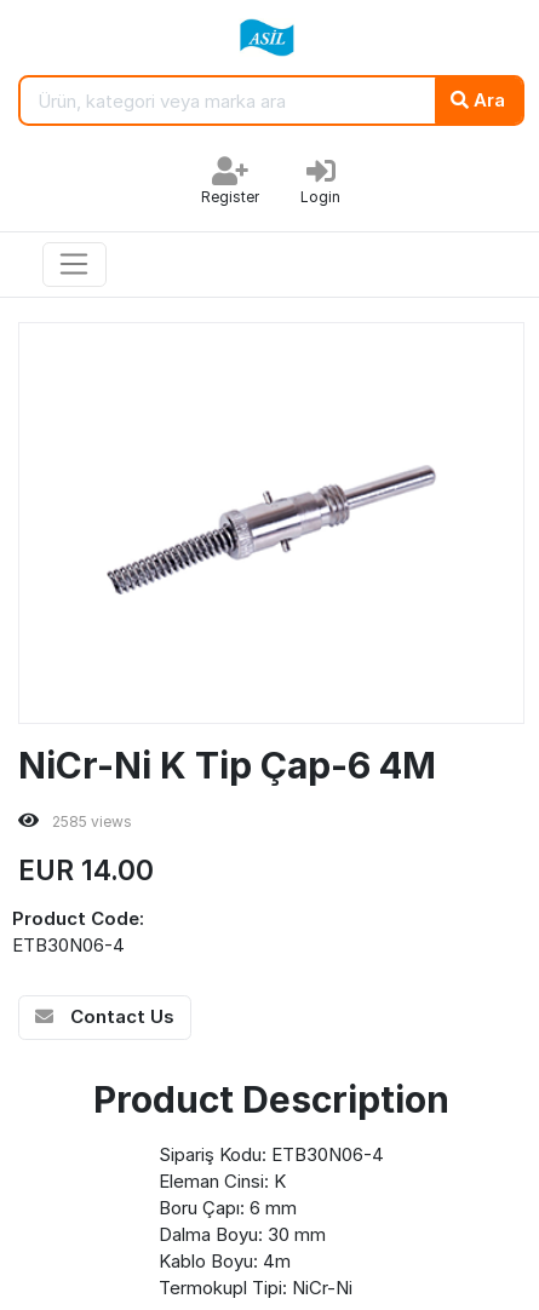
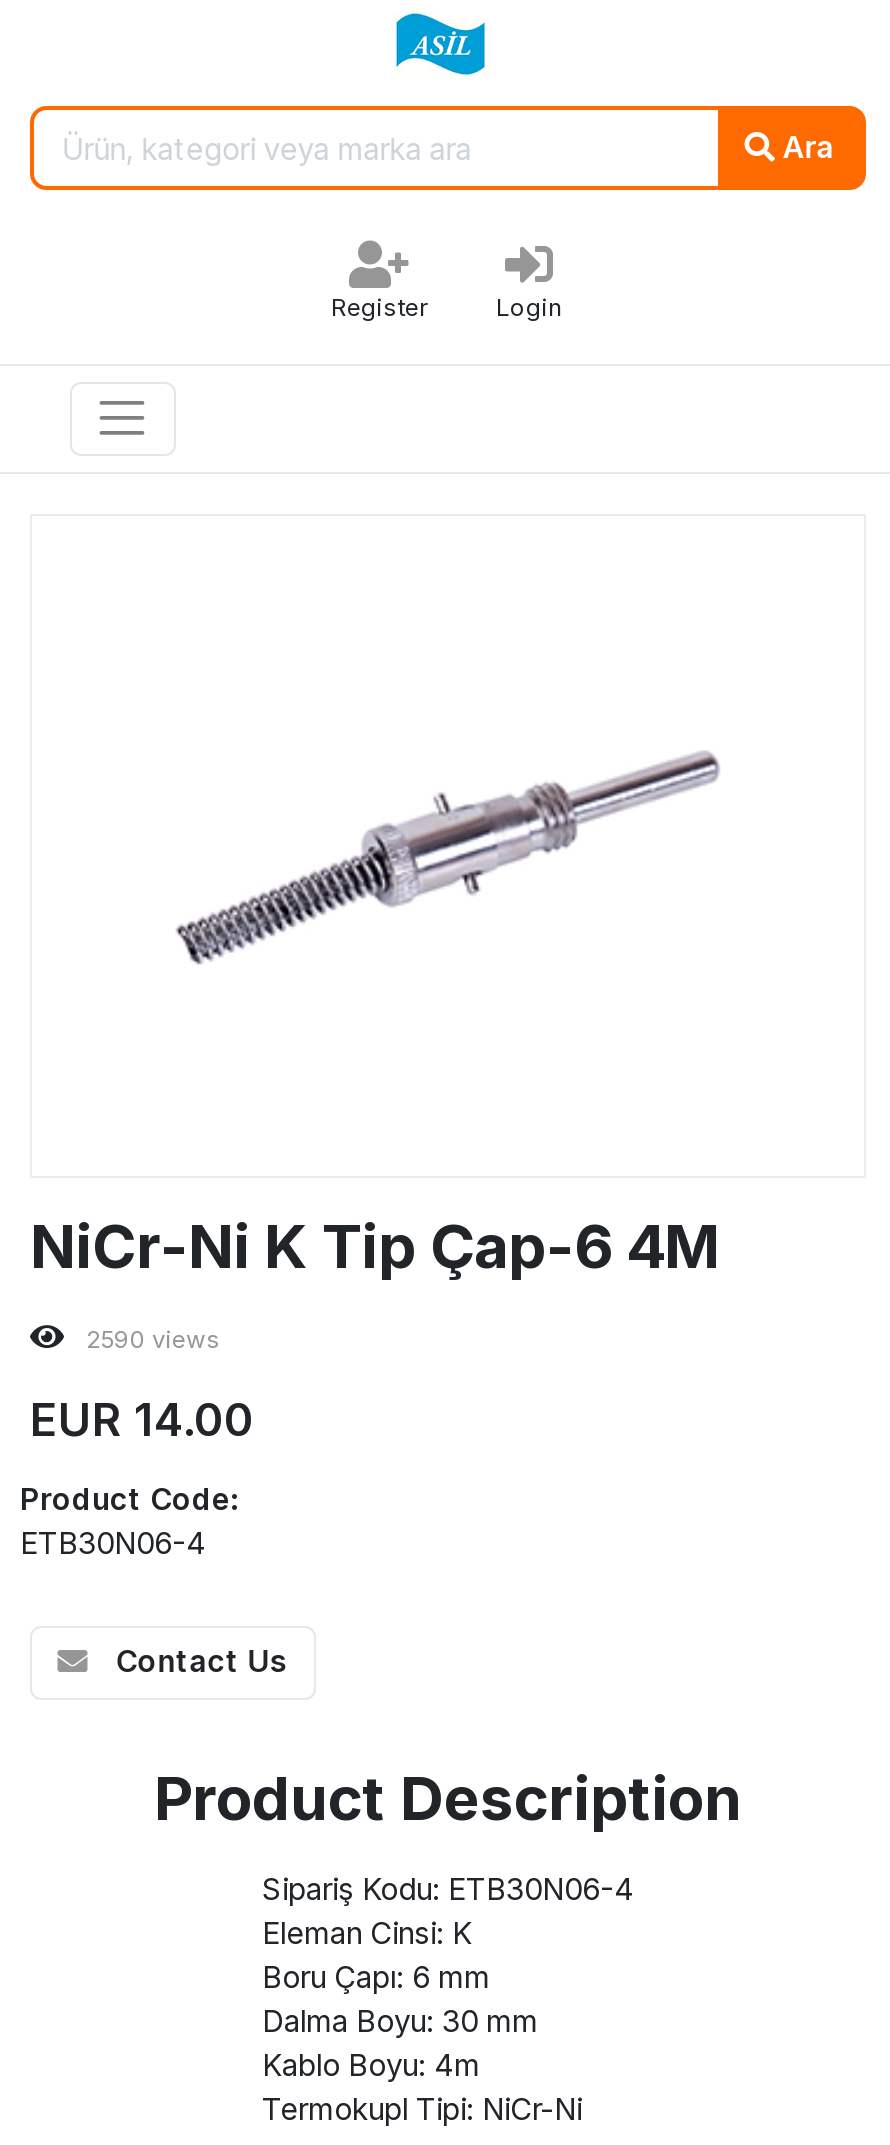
- 2585 views
+ 2590 views
